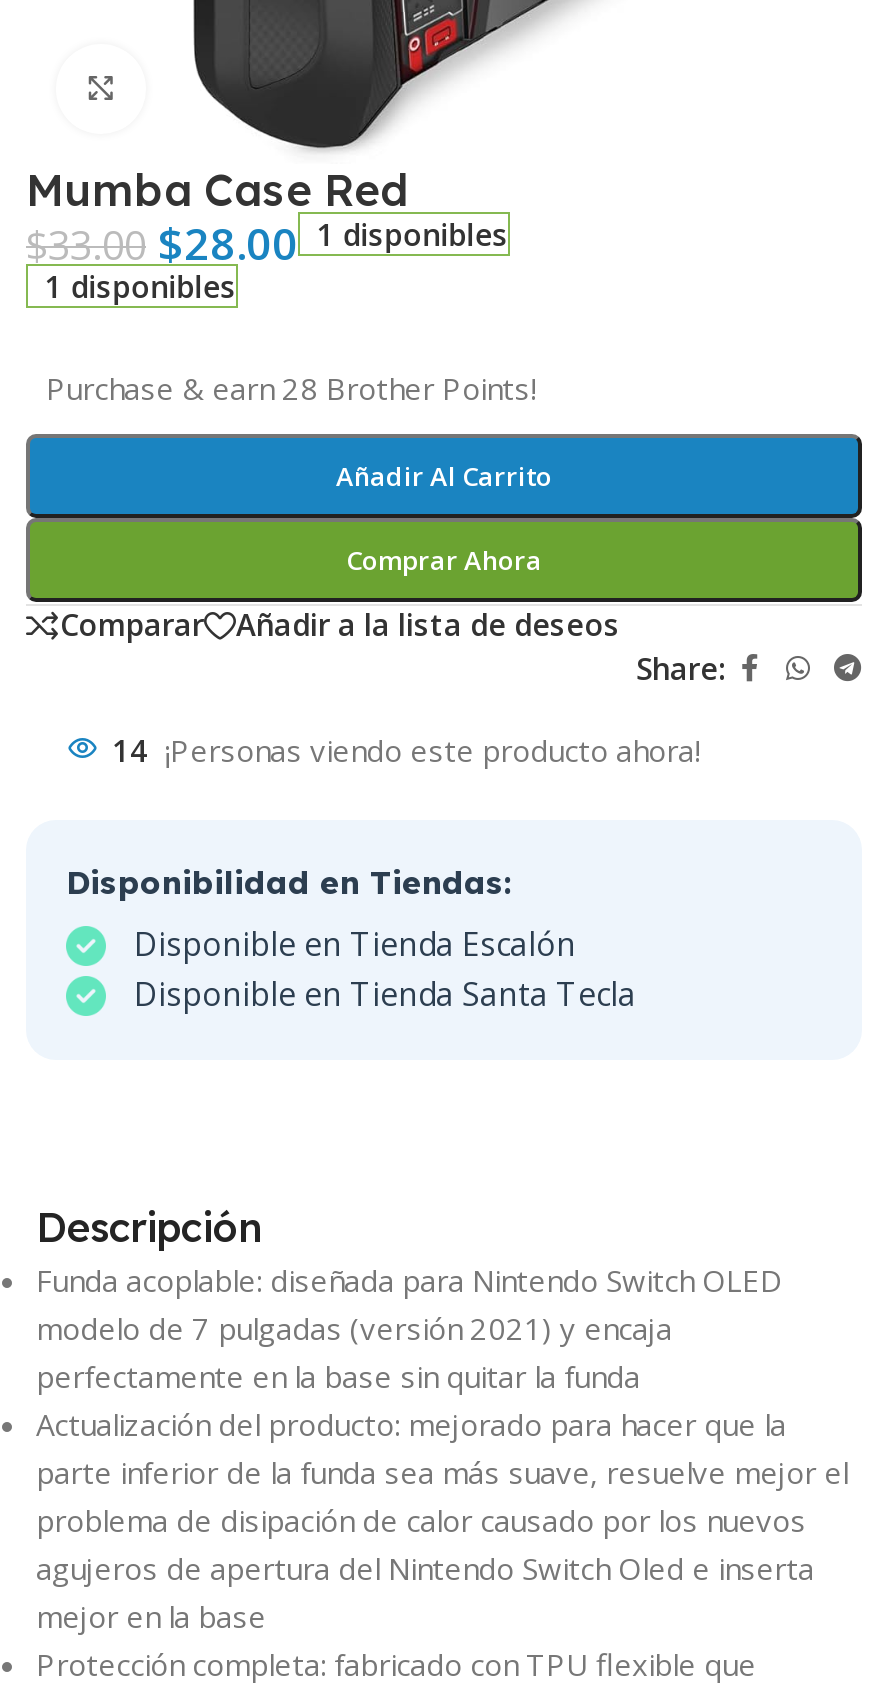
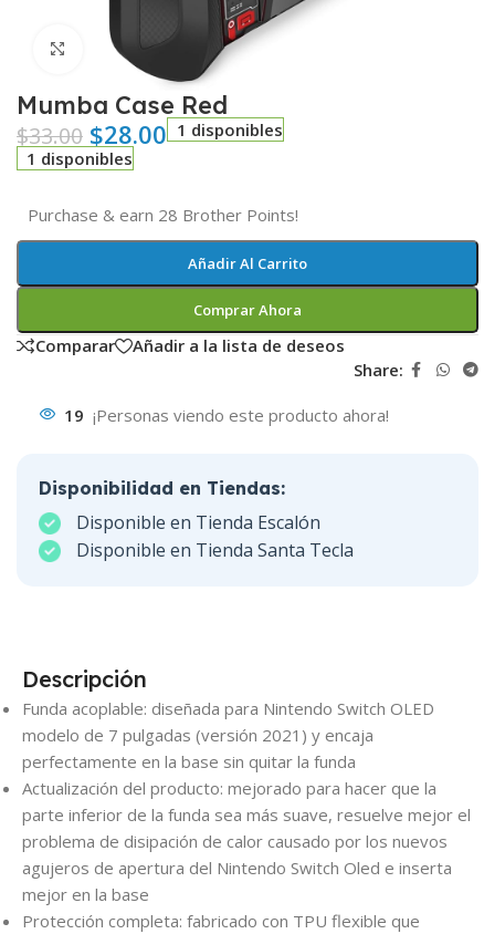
- 14 ¡Personas viendo este producto ahora!
+ 19 ¡Personas viendo este producto ahora!
